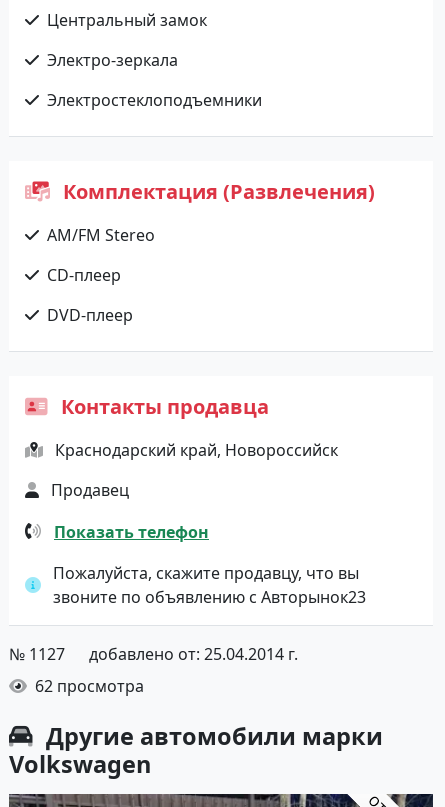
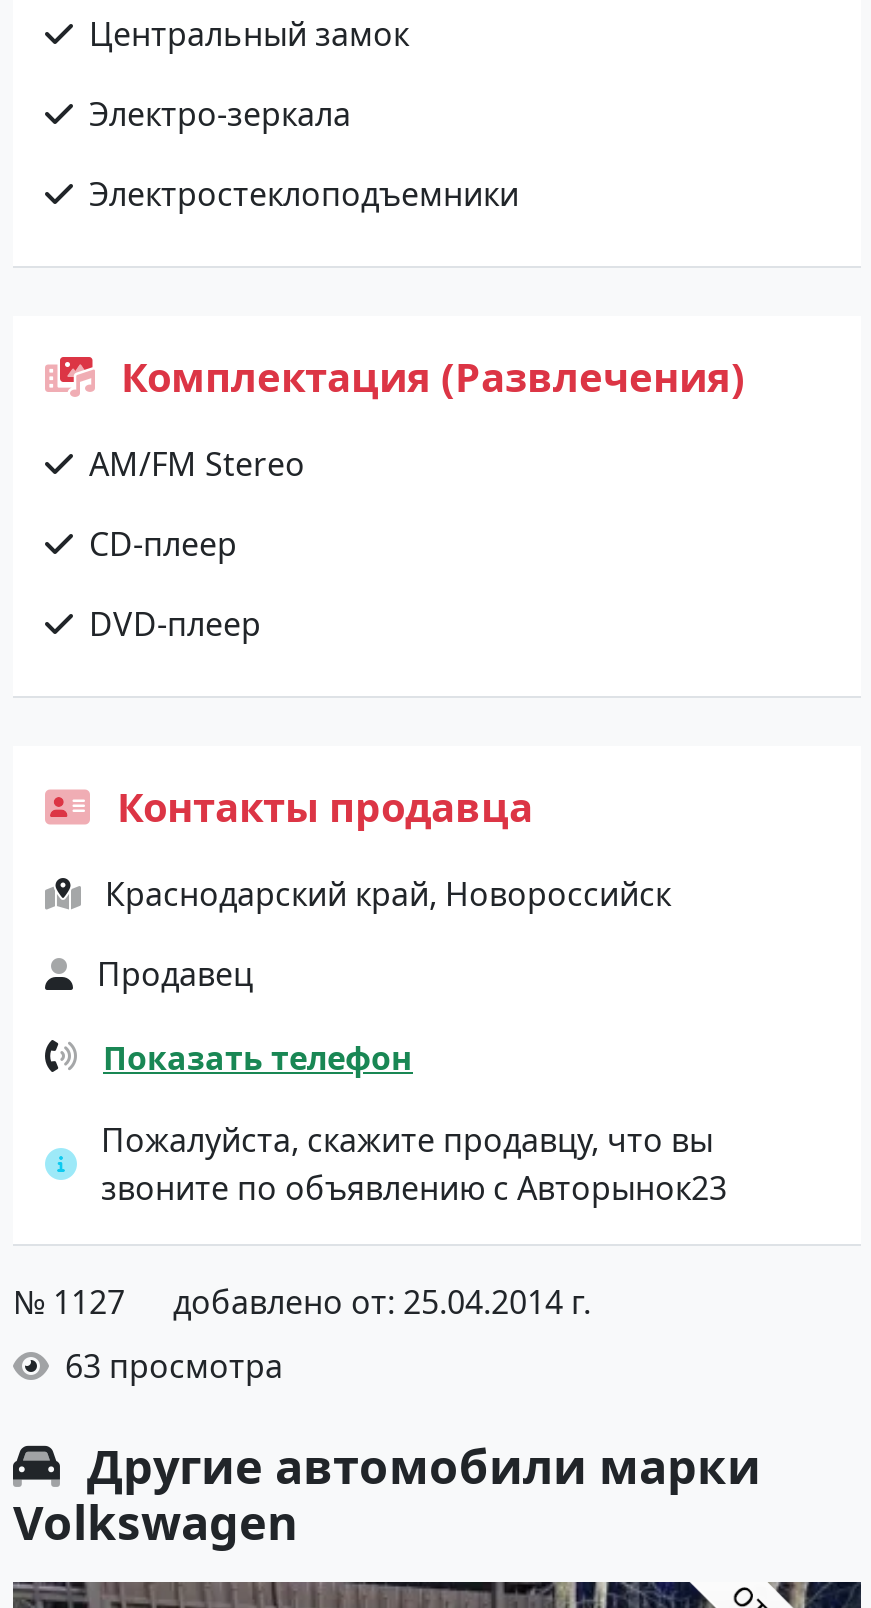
- 62 просмотра
+ 63 просмотра
